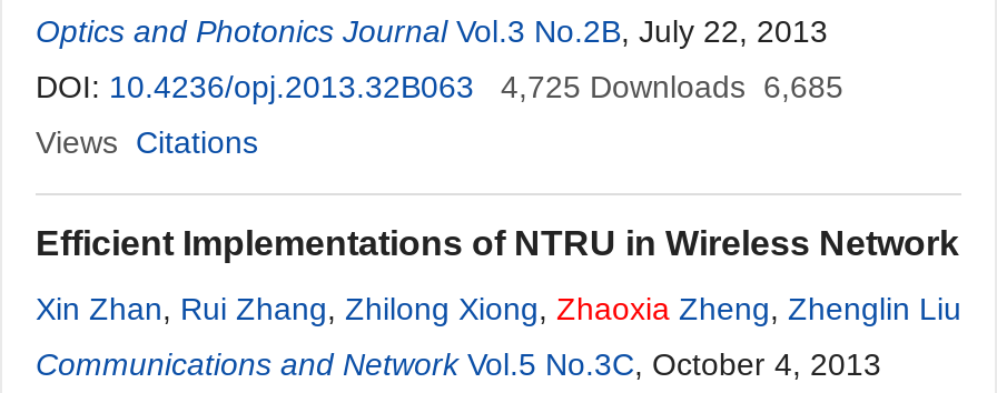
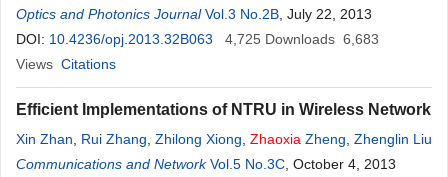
- DOI: 10.4236/opj.2013.32B063 4,725 Downloads 6,685
+ DOI: 10.4236/opj.2013.32B063 4,725 Downloads 6,683
